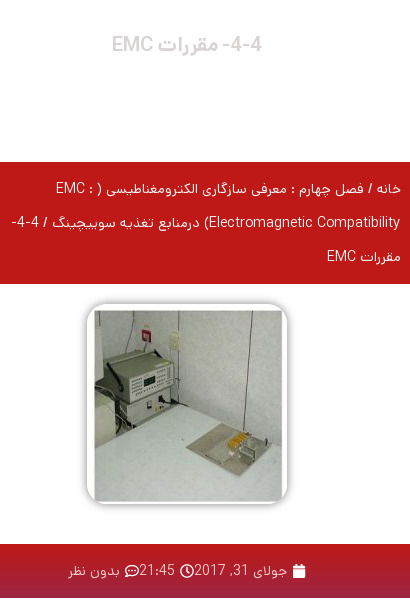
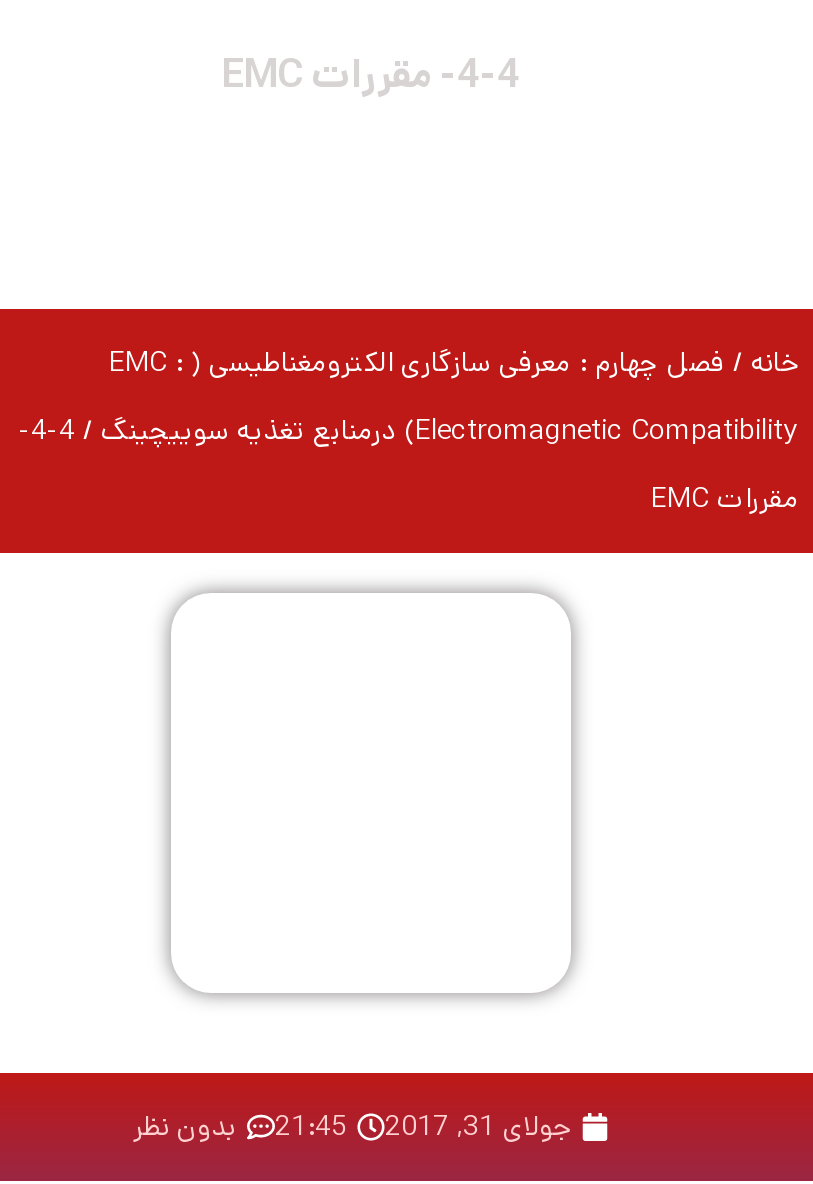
- [image]
